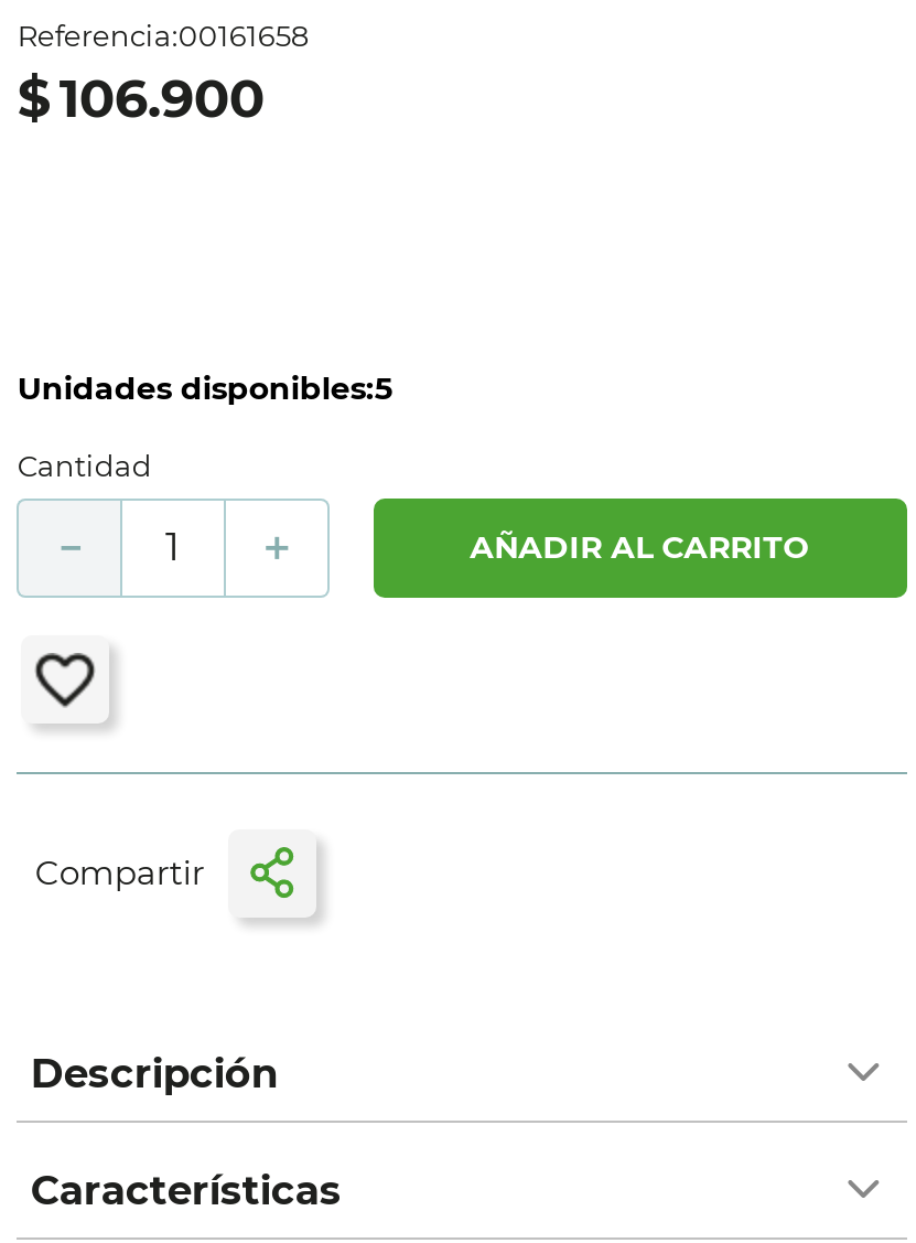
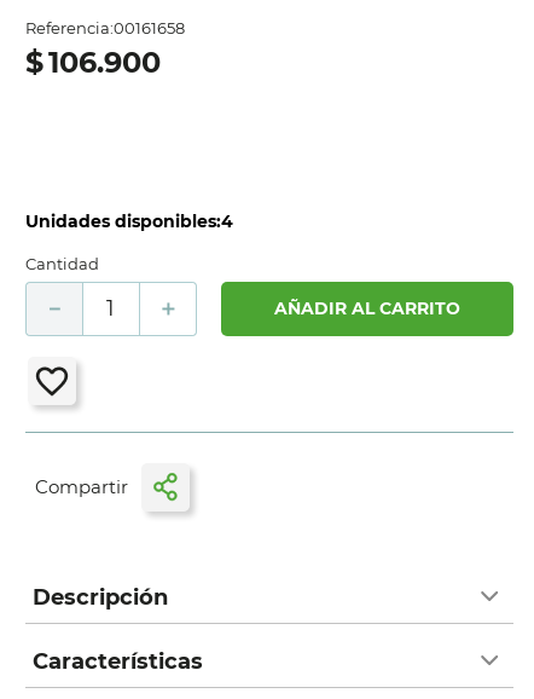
- Unidades disponibles:5
+ Unidades disponibles:4
